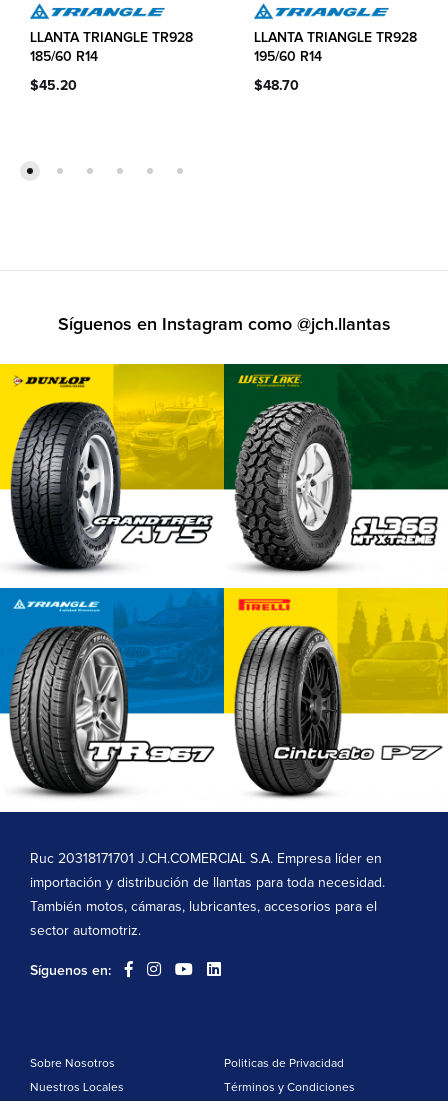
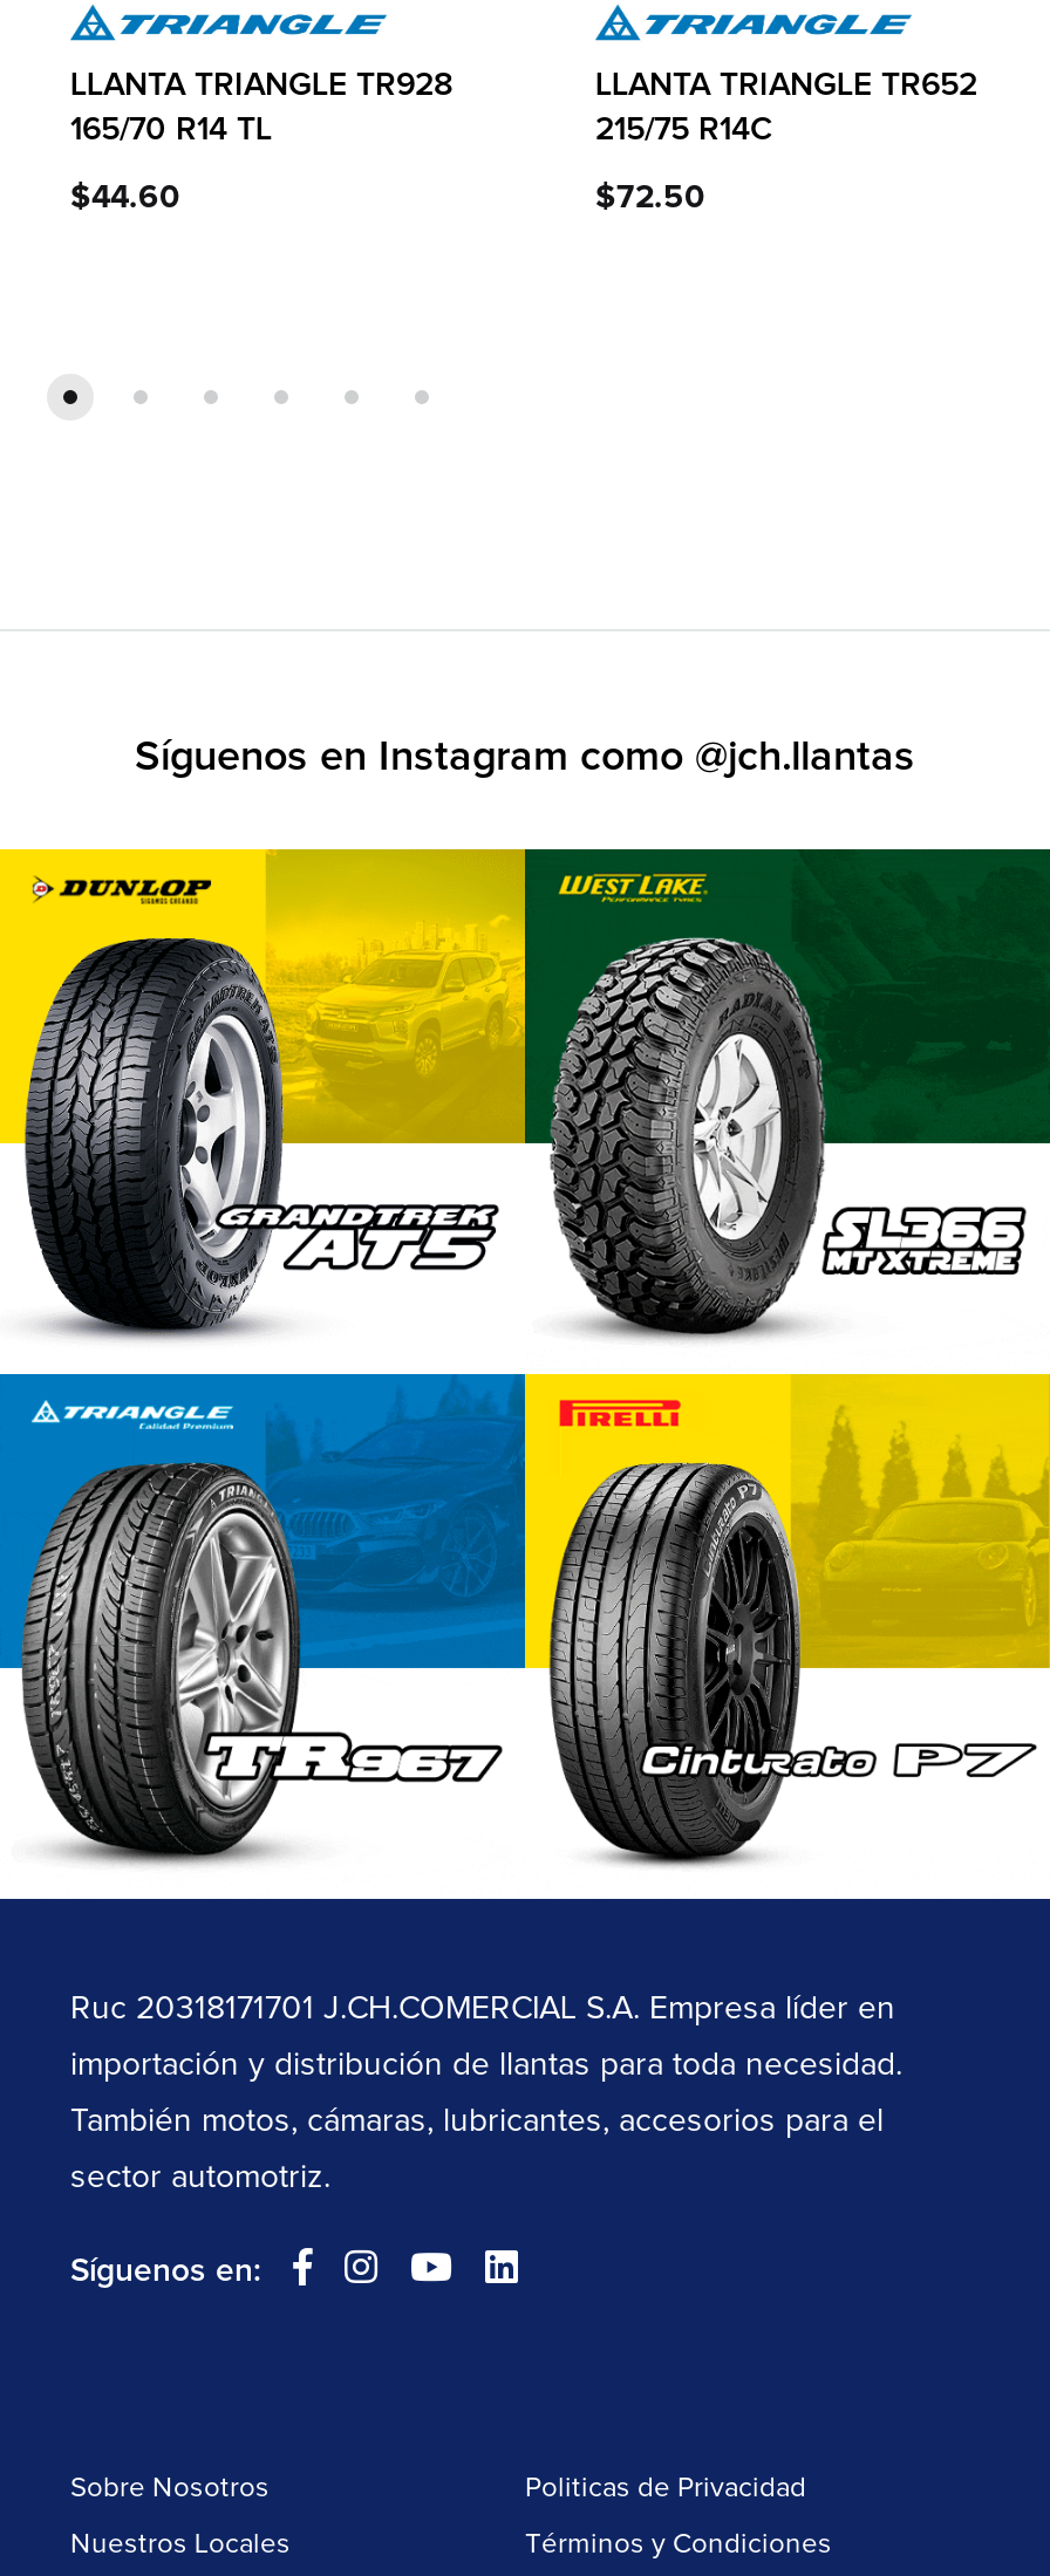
- LLANTA TRIANGLE TR928
- 195/60 R14
+ LLANTA TRIANGLE TR652
+ 215/75 R14C

- 185/60 R14
+ 165/70 R14 TL

- $45.20
+ $44.60

- $48.70
+ $72.50
